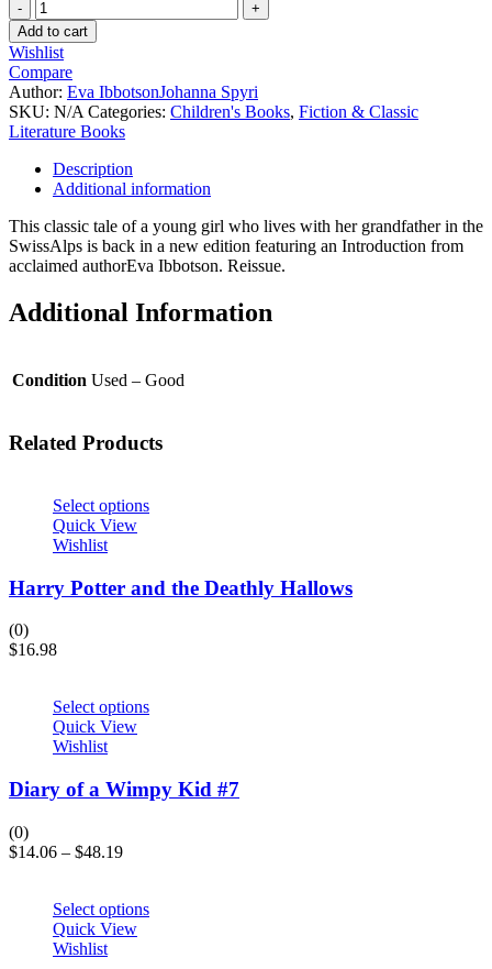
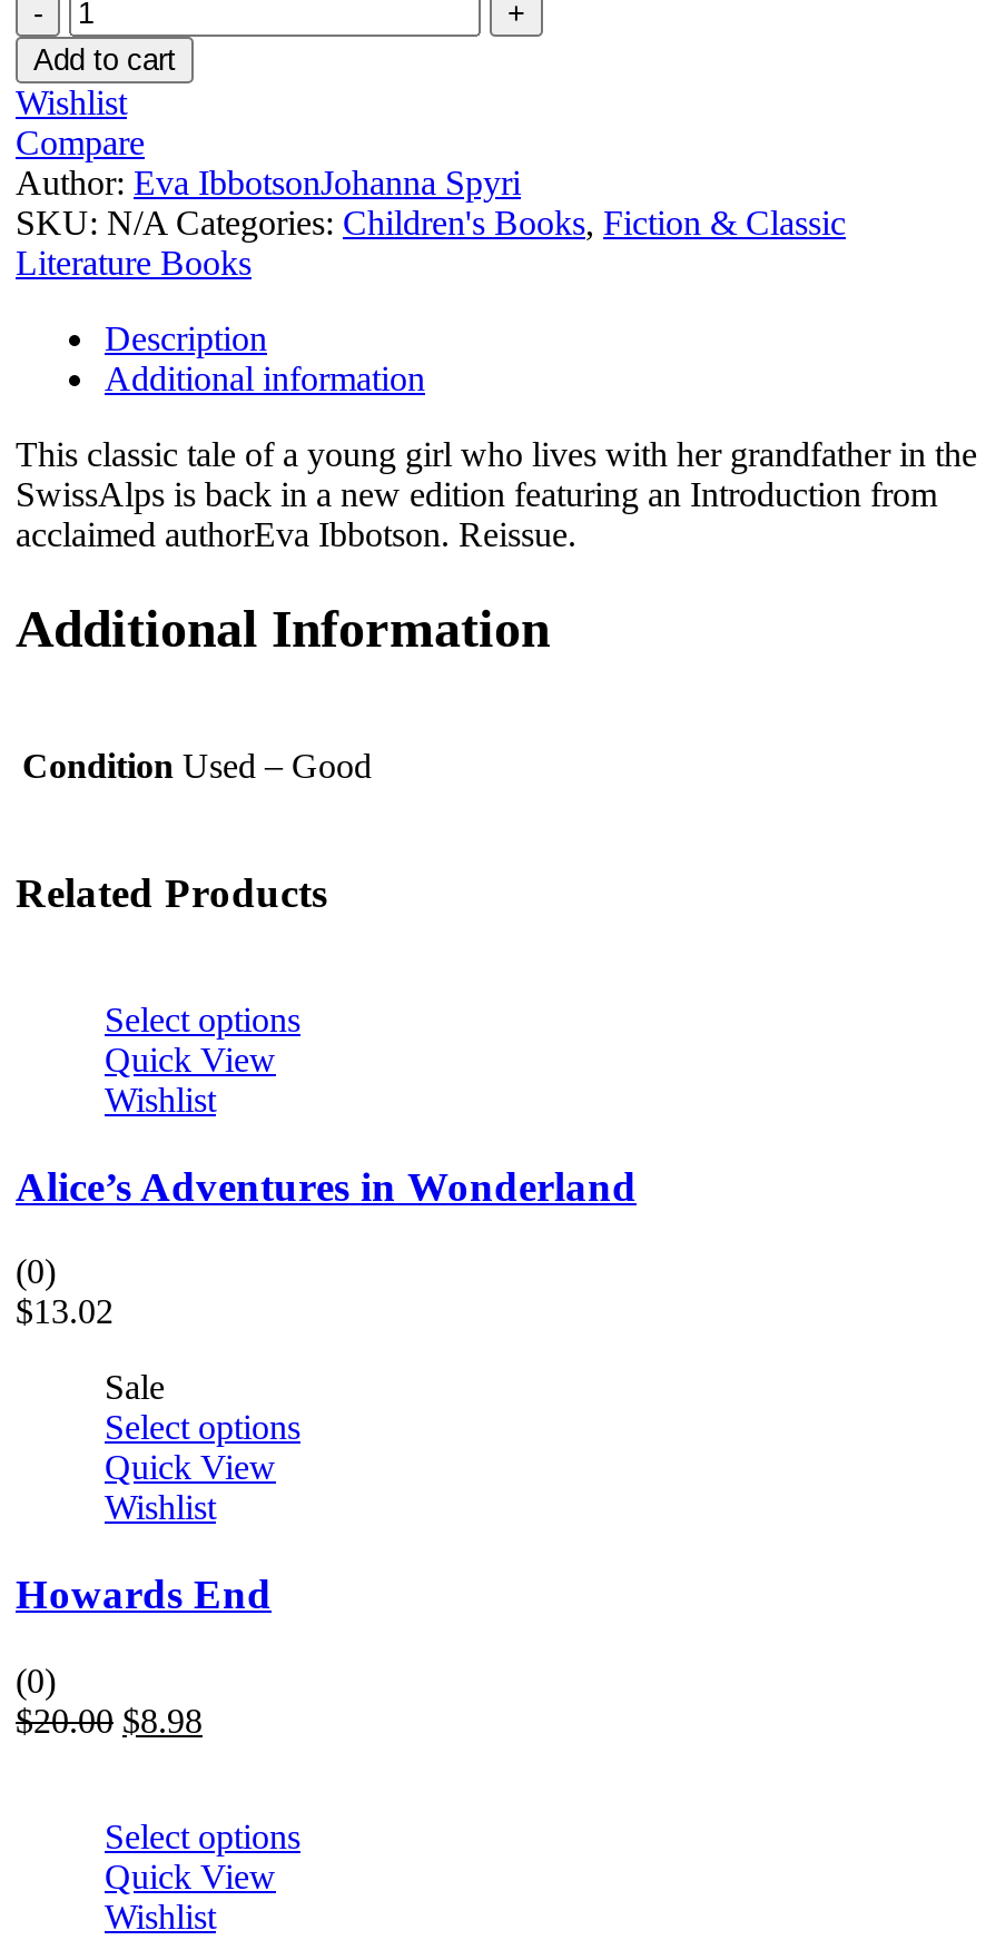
- Harry Potter and the Deathly Hallows
+ Alice’s Adventures in Wonderland

- $16.98
+ $13.02
+ Sale

- Diary of a Wimpy Kid #7
+ Howards End

- $14.06 – $48.19
+ $20.00 $8.98
